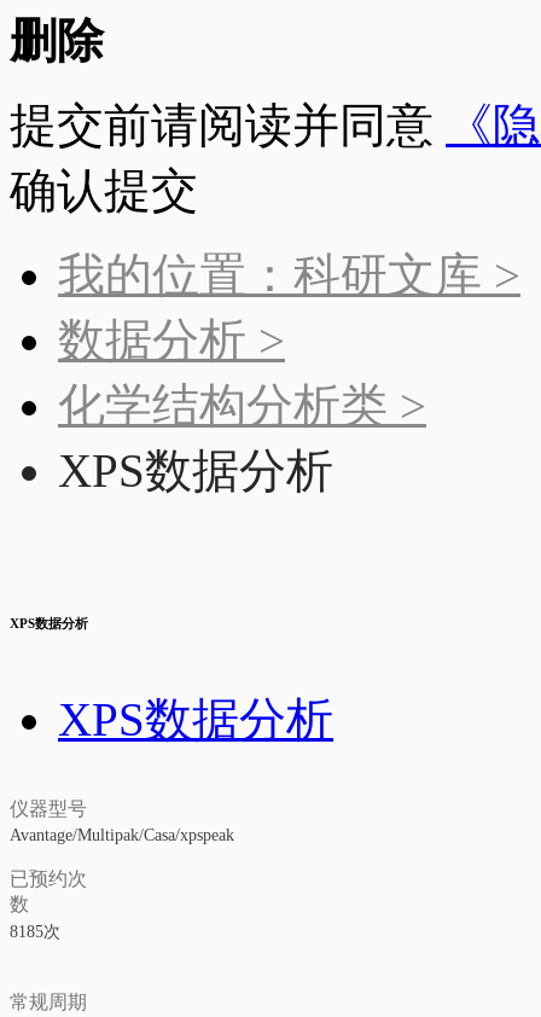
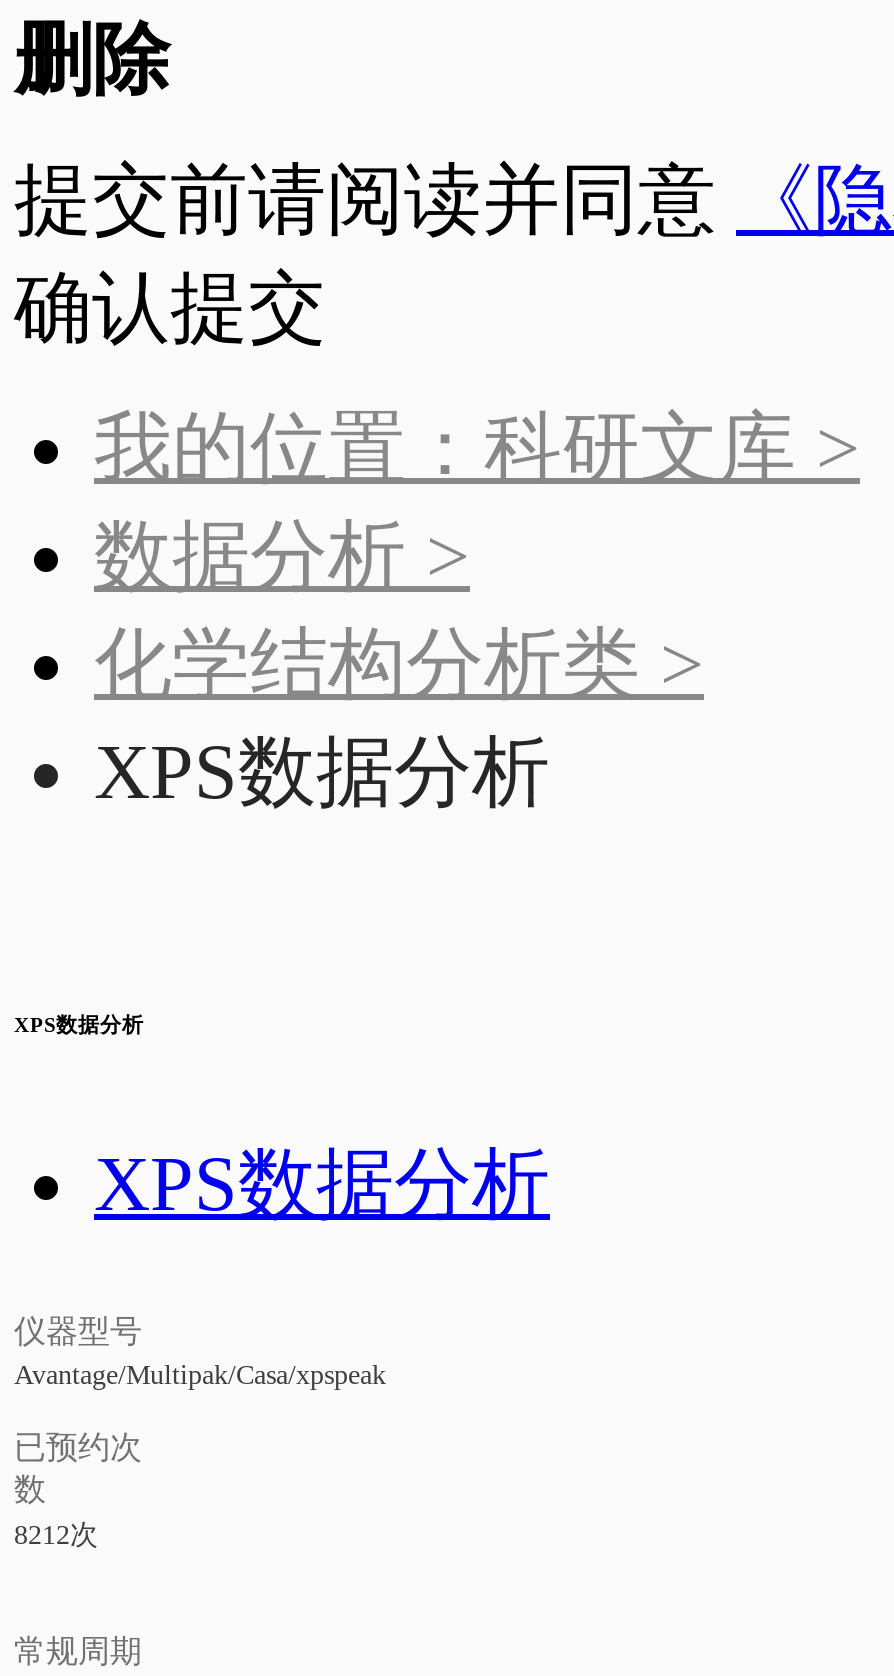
- 8185次
+ 8212次
